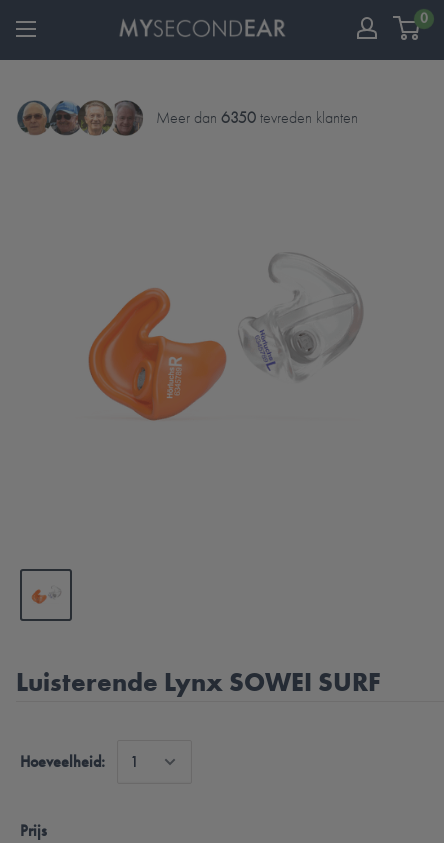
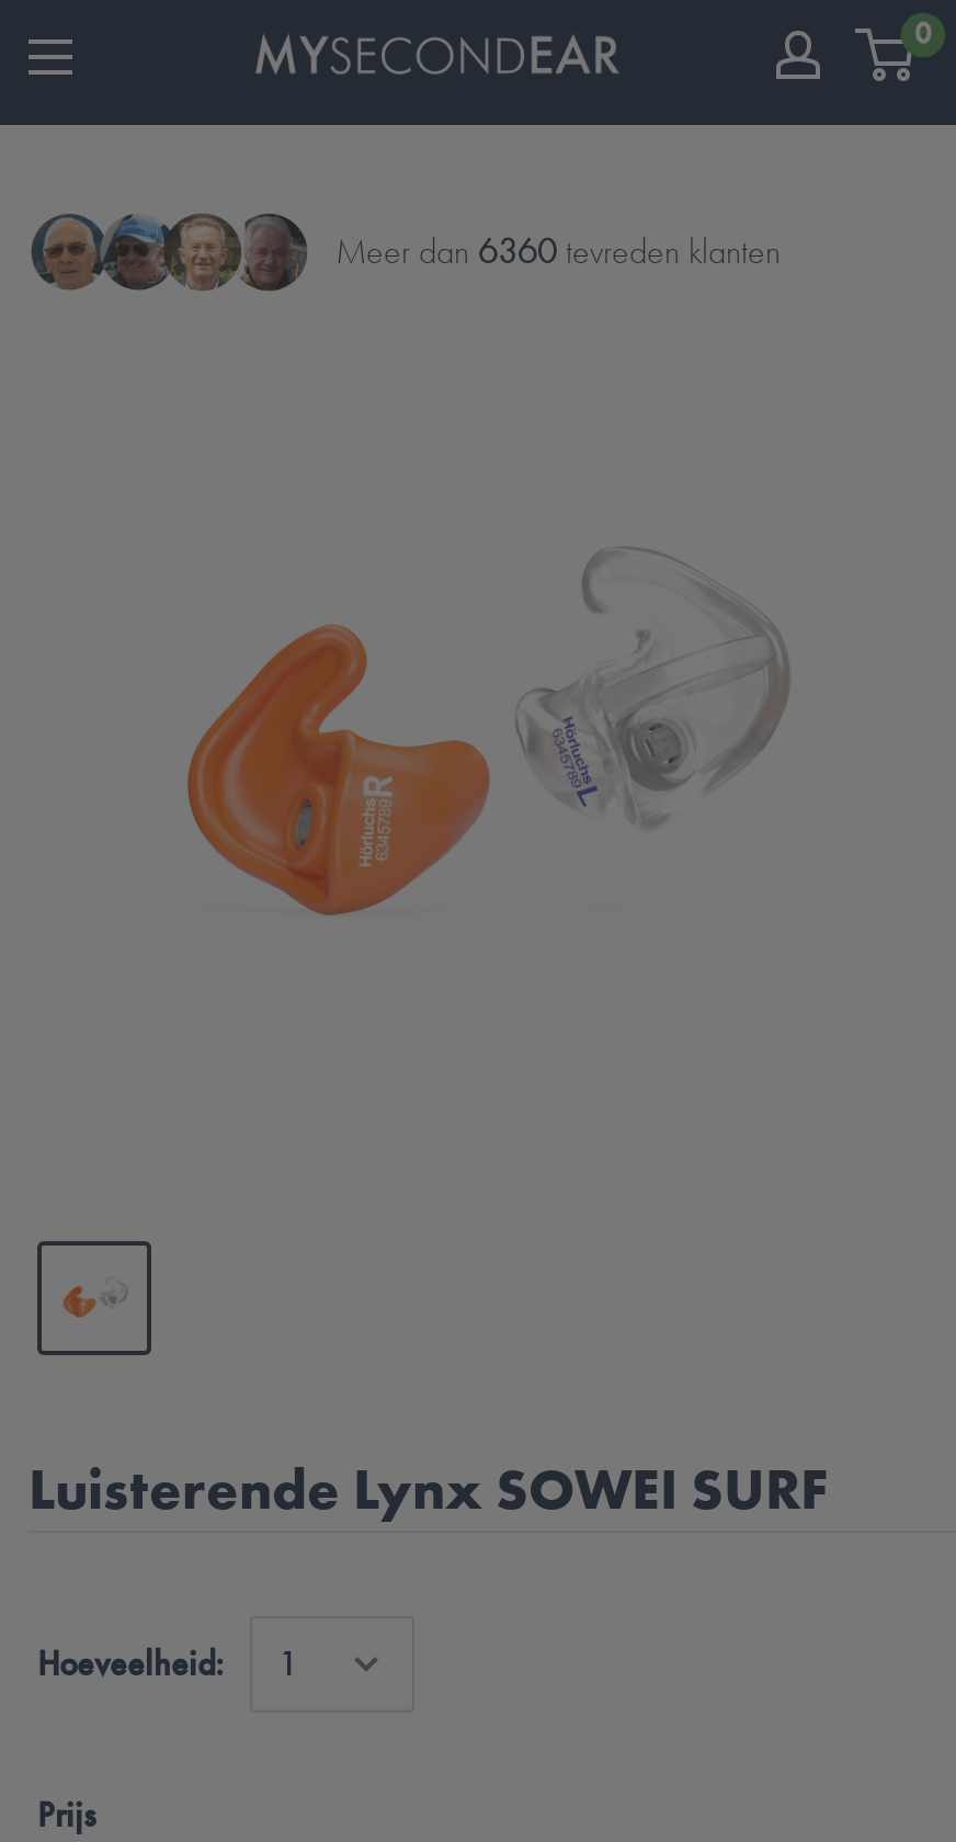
- Meer dan 6350 tevreden klanten
+ Meer dan 6360 tevreden klanten
